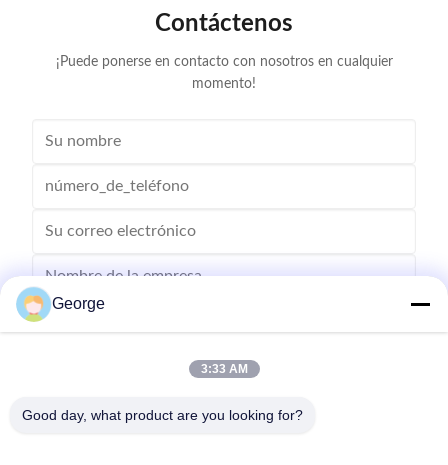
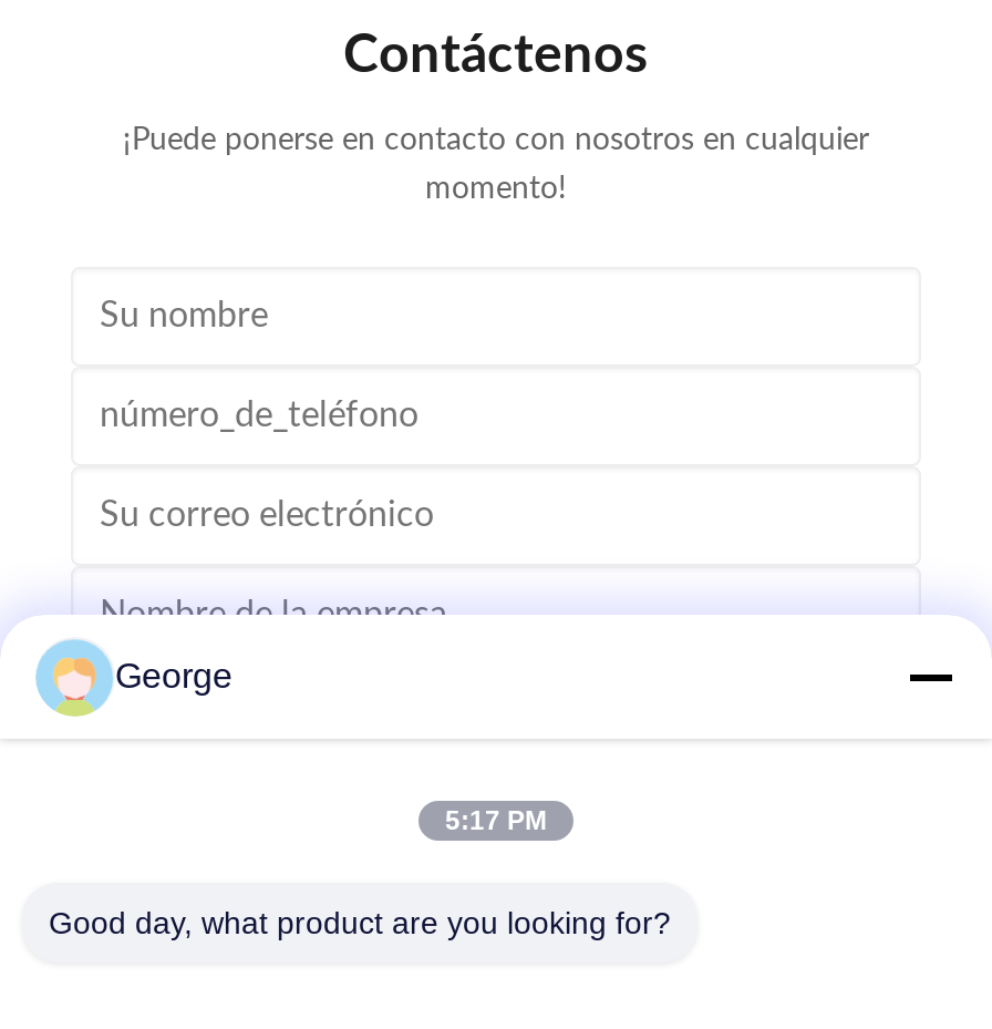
- 3:33 AM
+ 5:17 PM
